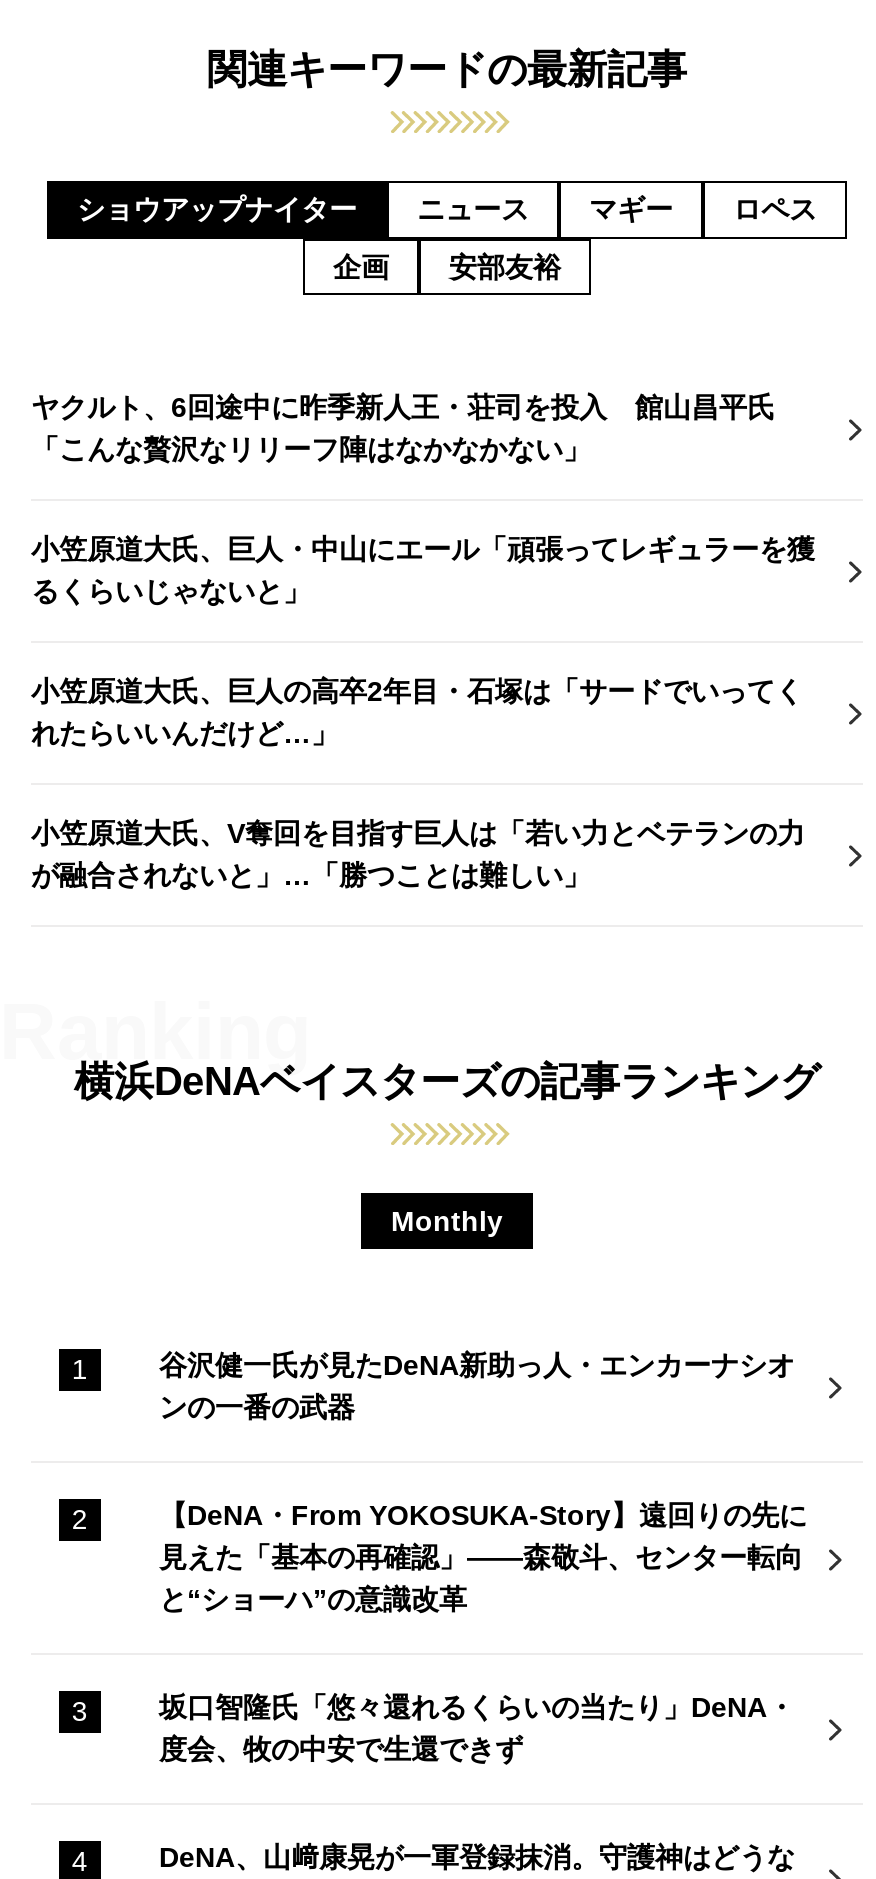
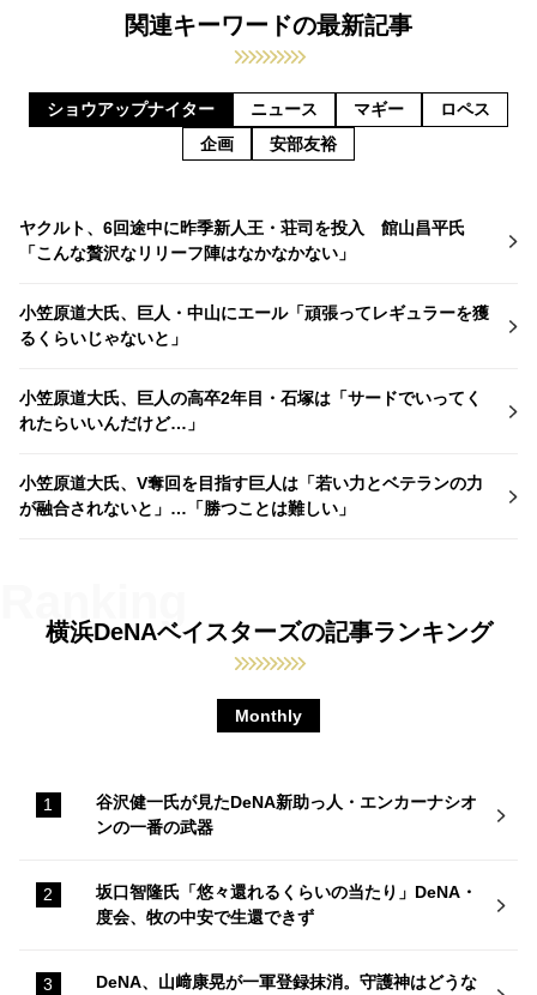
- 【DeNA・From YOKOSUKA-Story】遠回りの先に
- 見えた「基本の再確認」——森敬斗、センター転向
- と“ショーハ”の意識改革
